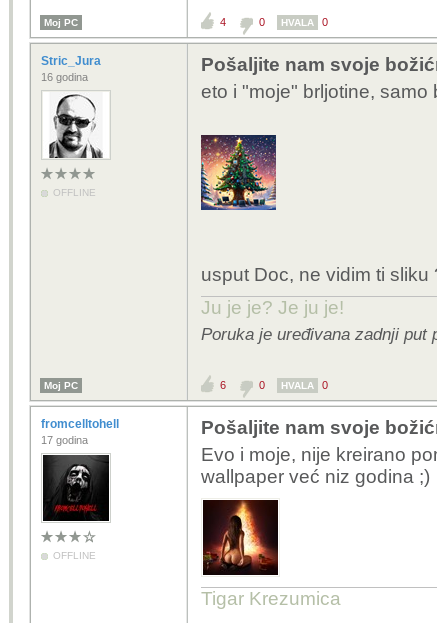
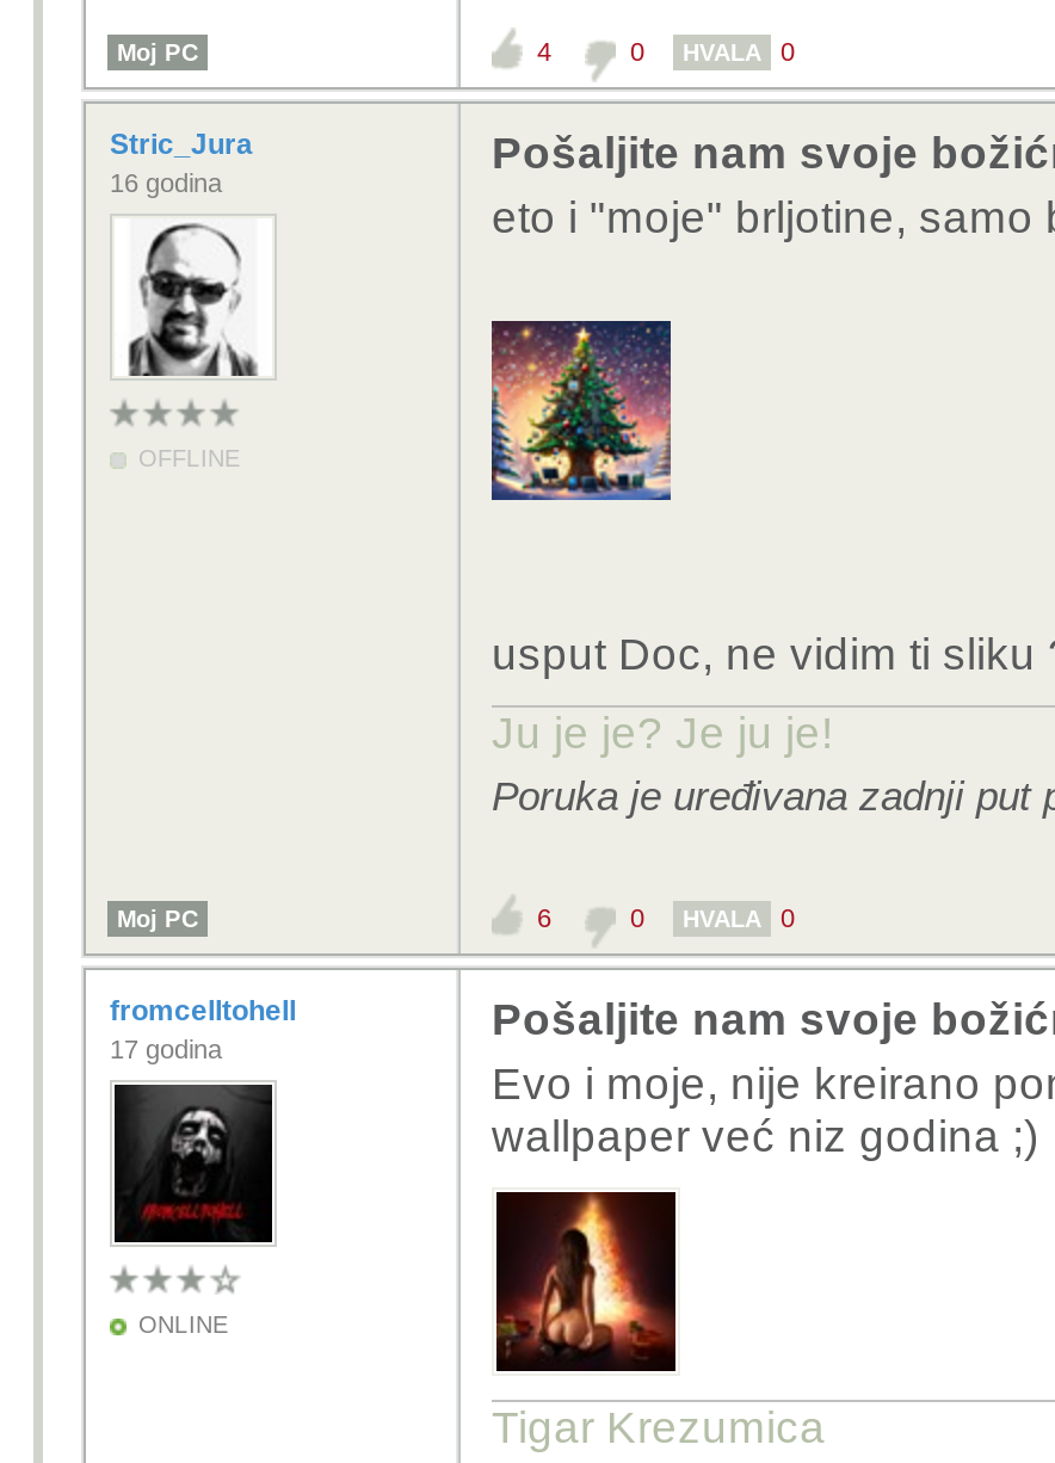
- OFFLINE
+ ONLINE
